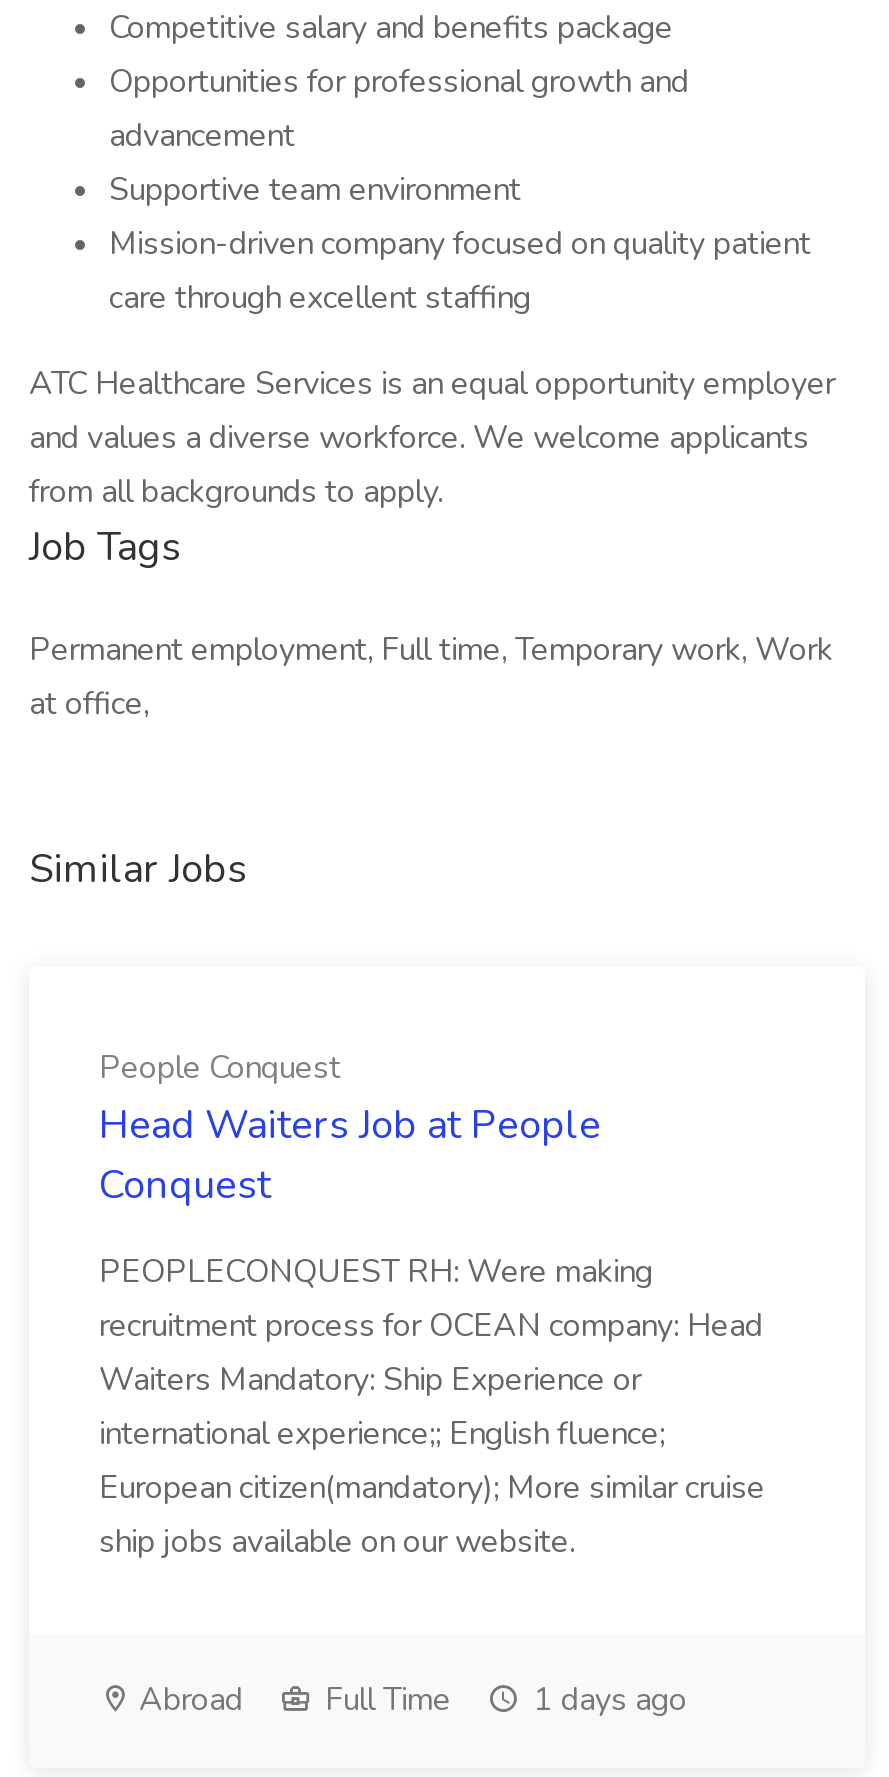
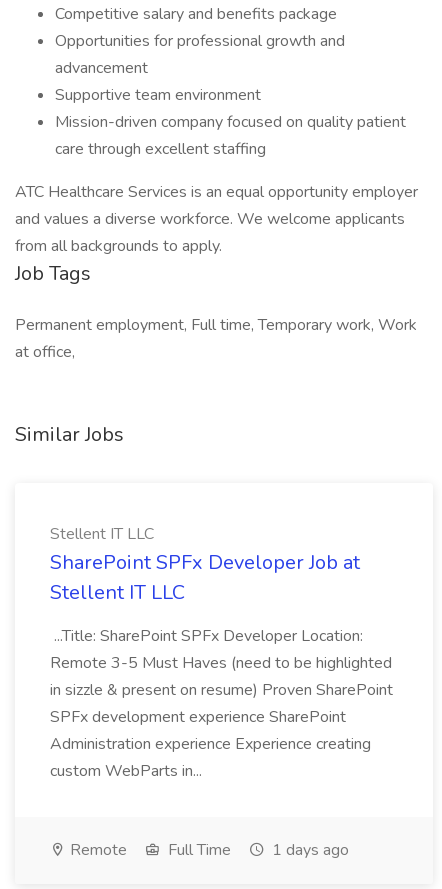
- People Conquest
- Head Waiters Job at People
- Conquest
+ Stellent IT LLC
+ SharePoint SPFx Developer Job at
+ Stellent IT LLC

- PEOPLECONQUEST RH: Were making
- recruitment process for OCEAN company: Head
- Waiters Mandatory: Ship Experience or
- international experience;; English fluence;
- European citizen(mandatory); More similar cruise
- ship jobs available on our website.
+ ...Title: SharePoint SPFx Developer Location:
+ Remote 3-5 Must Haves (need to be highlighted
+ in sizzle & present on resume) Proven SharePoint
+ SPFx development experience SharePoint
+ Administration experience Experience creating
+ custom WebParts in...

- Abroad
+ Remote
